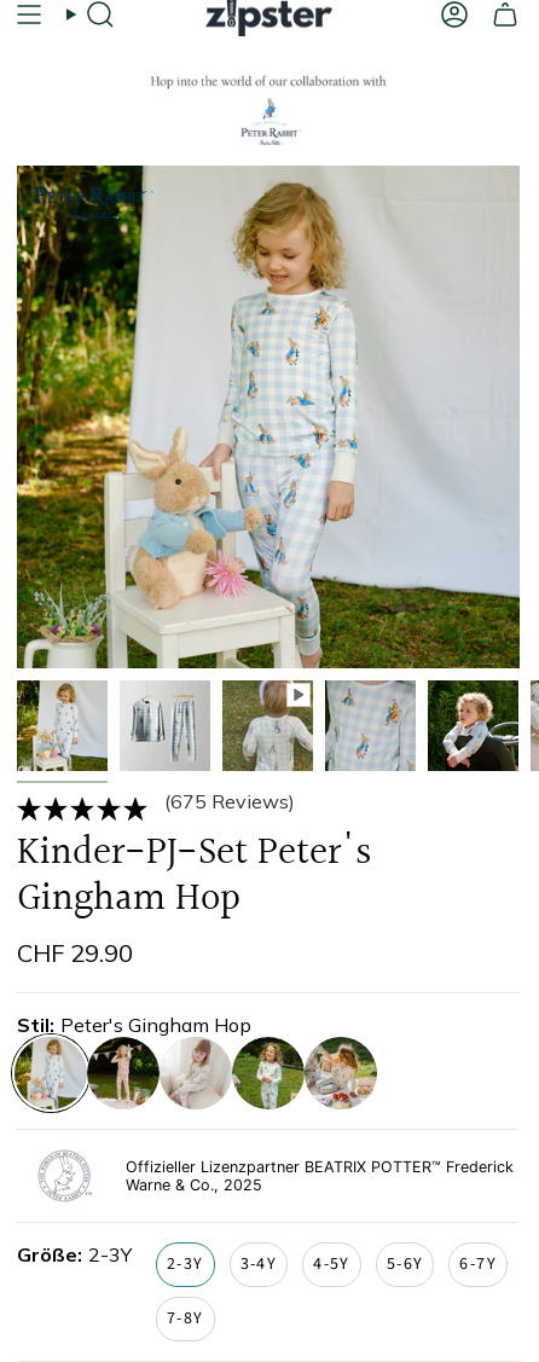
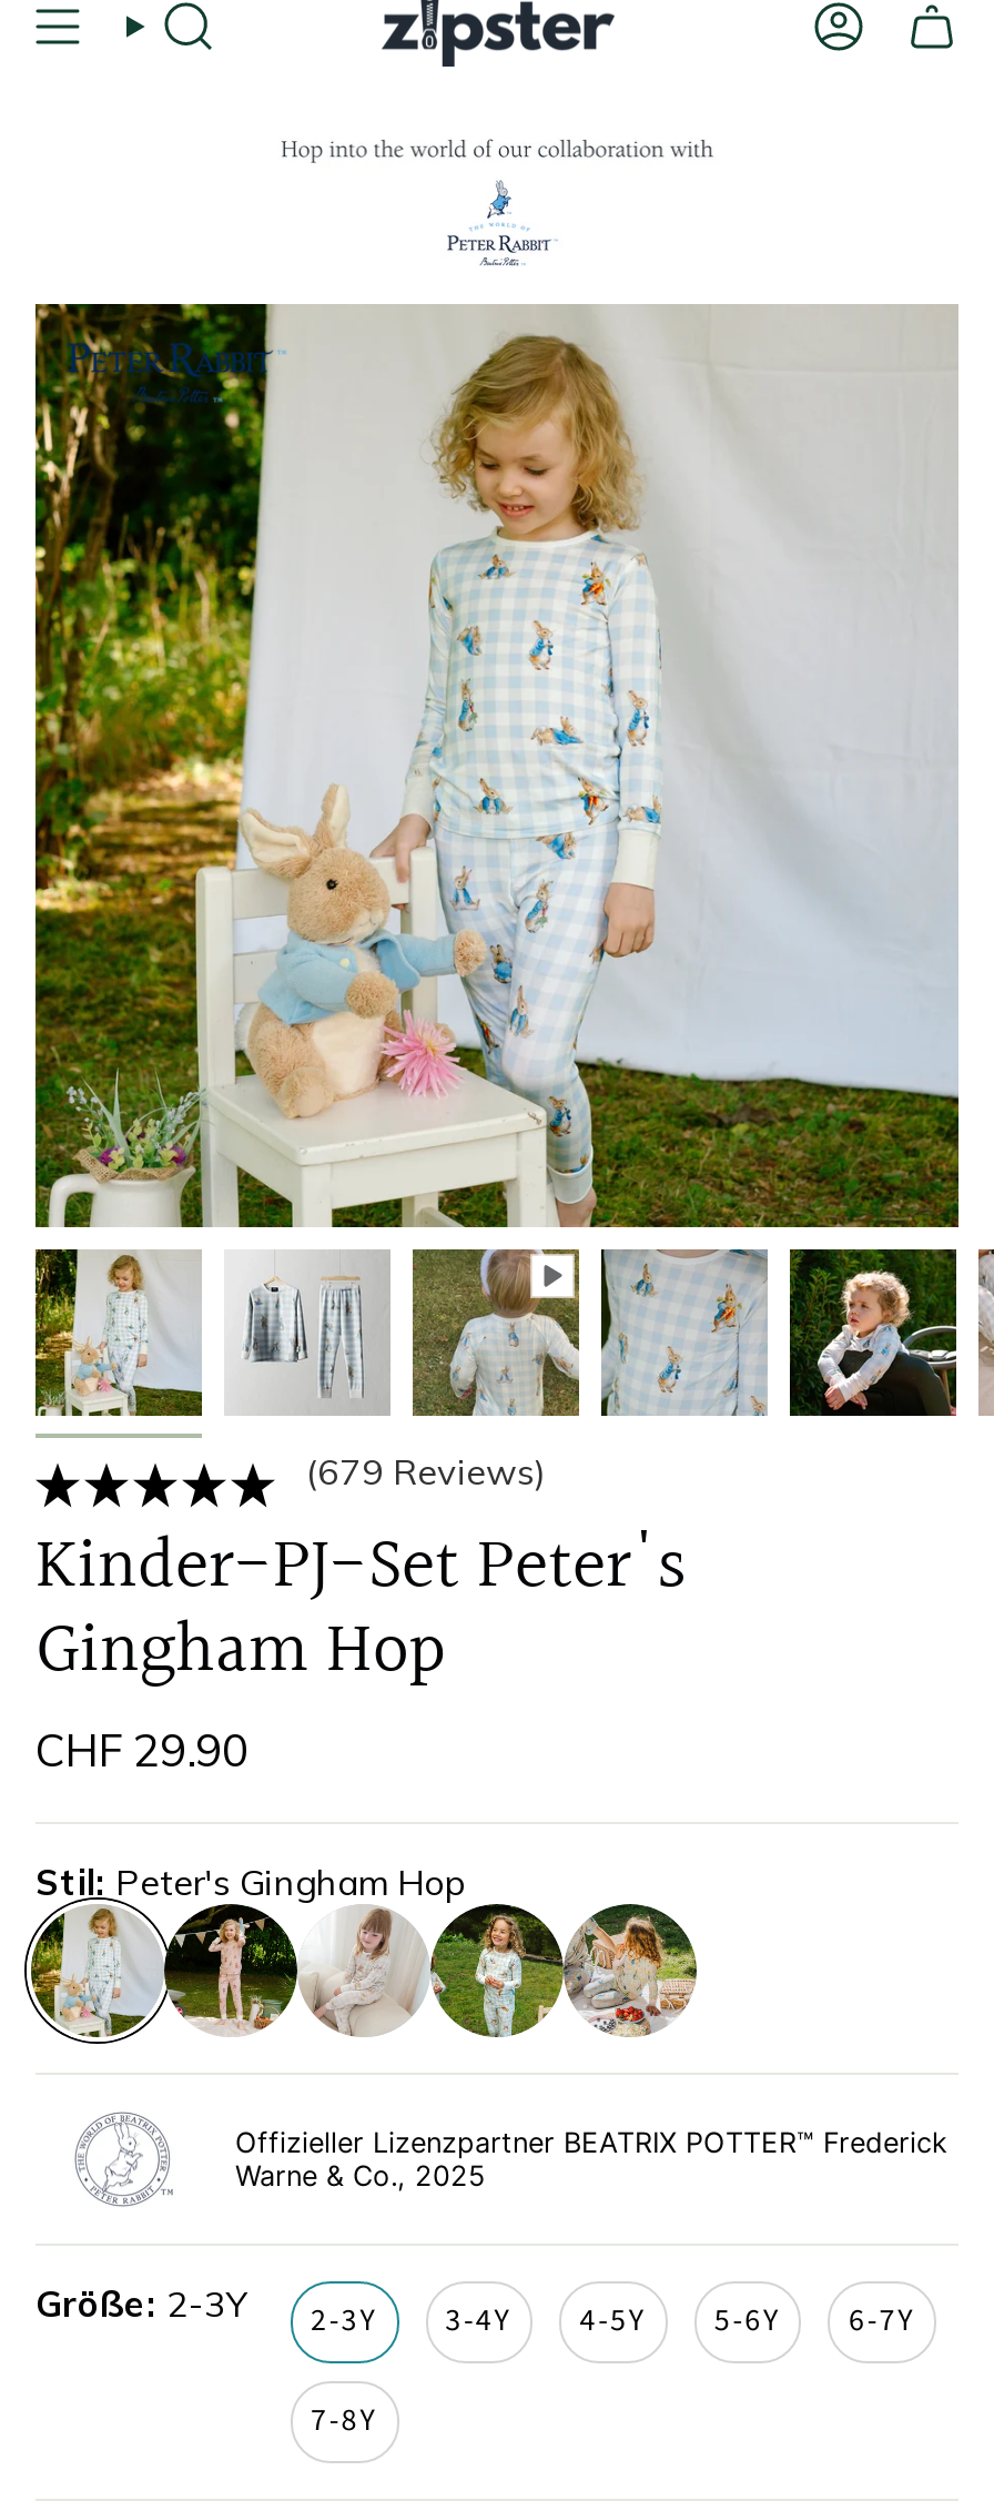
- (675 Reviews)
+ (679 Reviews)
